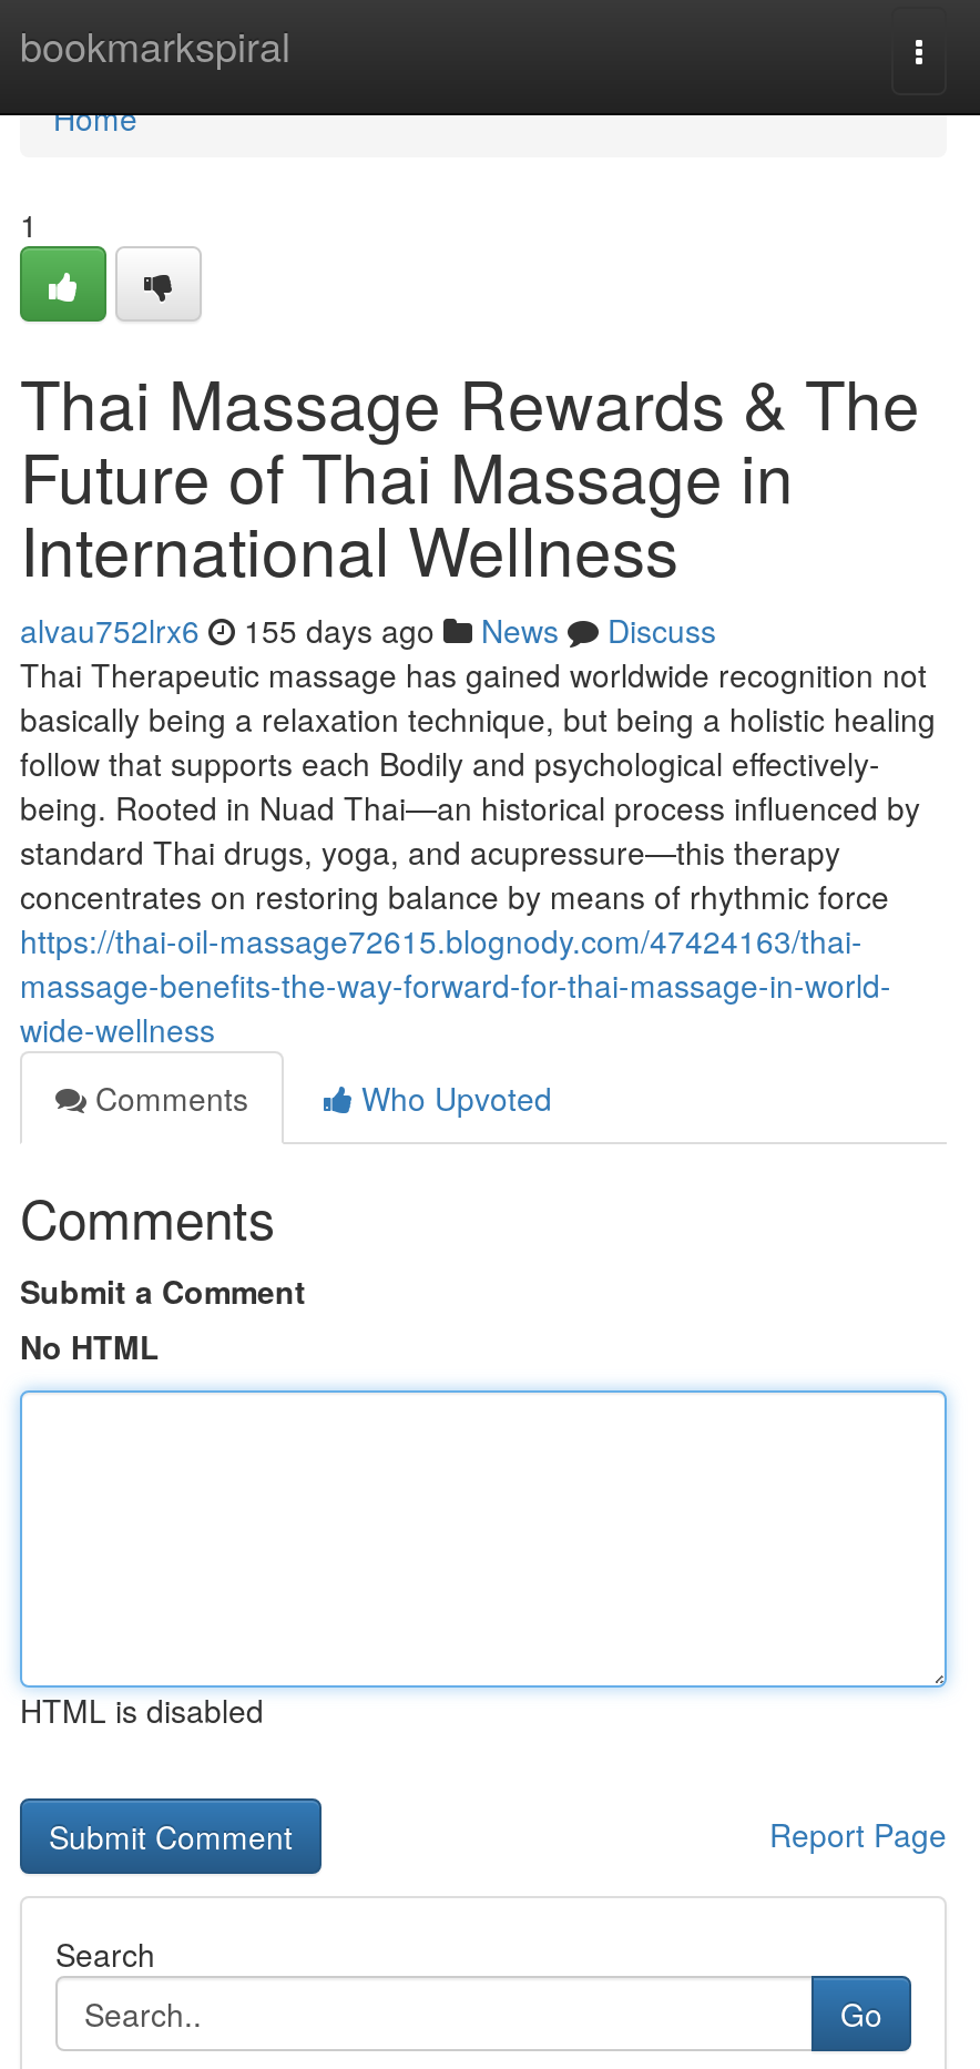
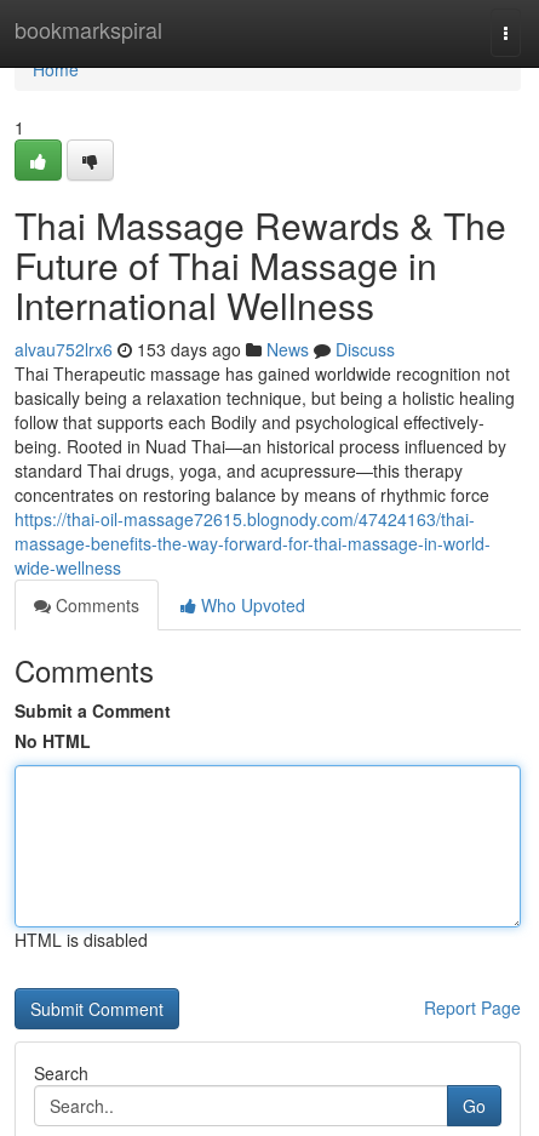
- alvau752lrx6 155 days ago News Discuss
+ alvau752lrx6 153 days ago News Discuss
